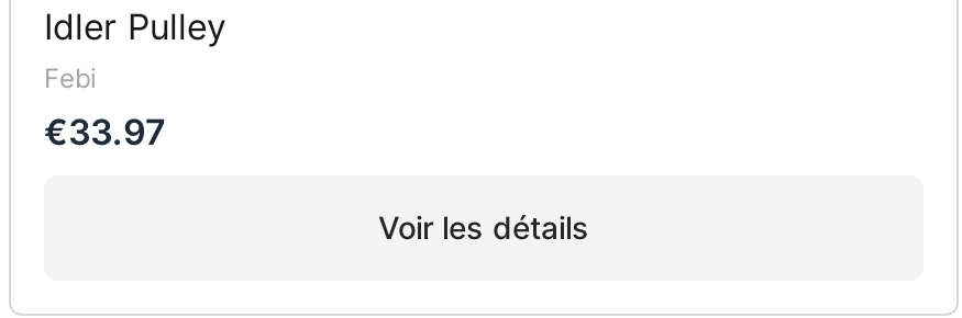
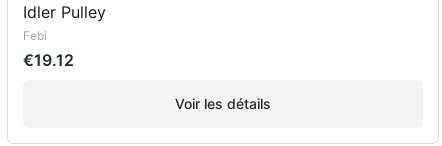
- €33.97
+ €19.12
